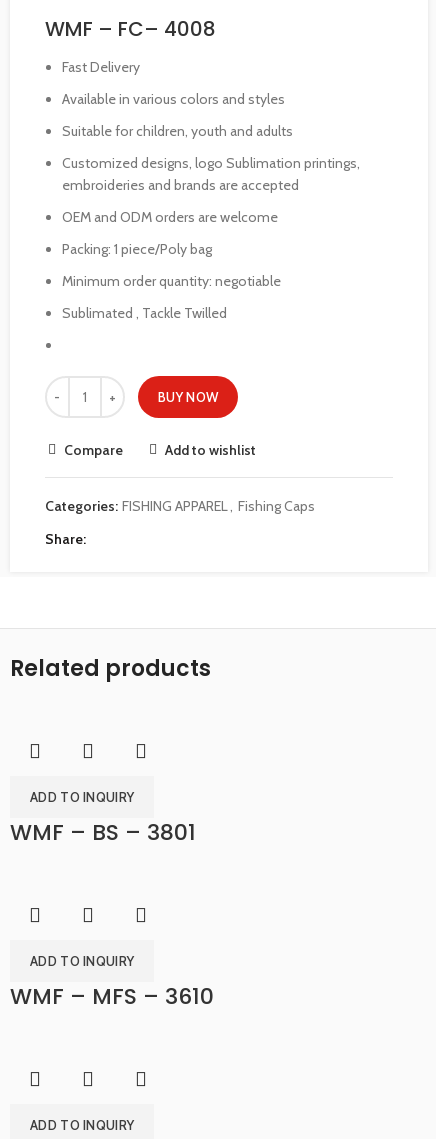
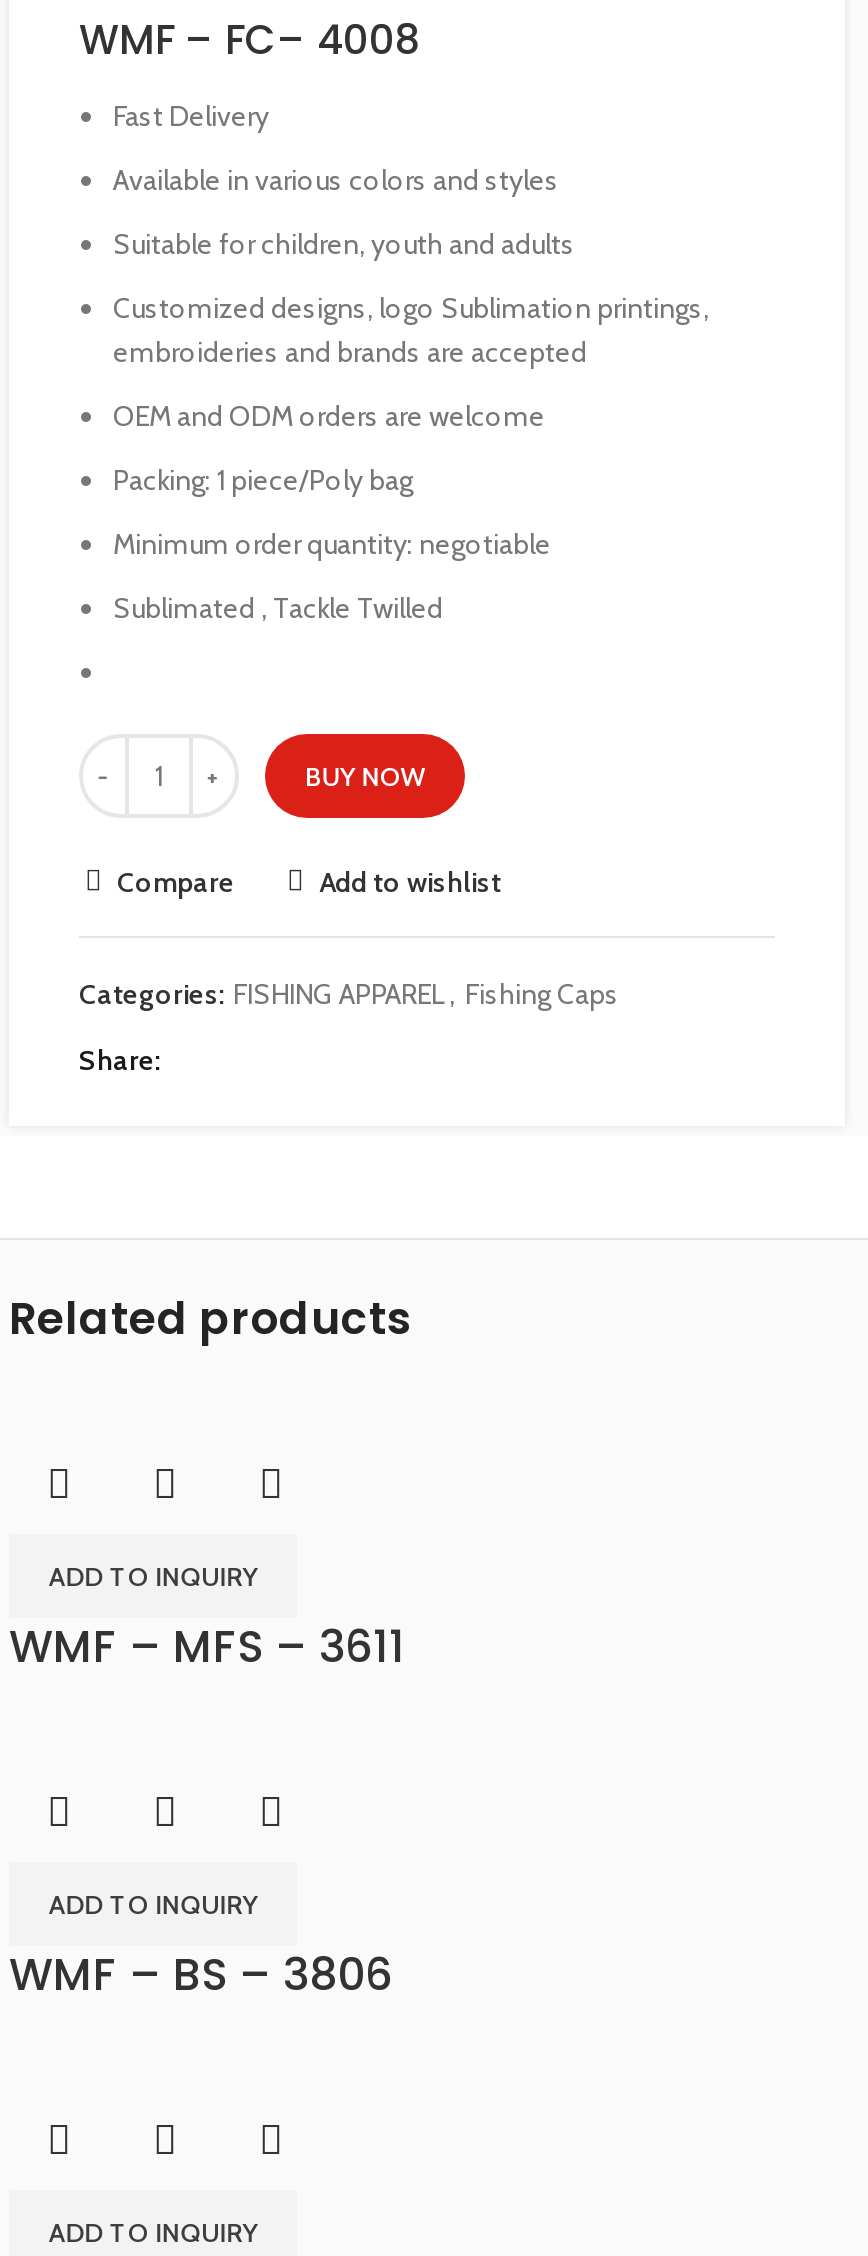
- WMF – BS – 3801
+ WMF – MFS – 3611

- WMF – MFS – 3610
+ WMF – BS – 3806
